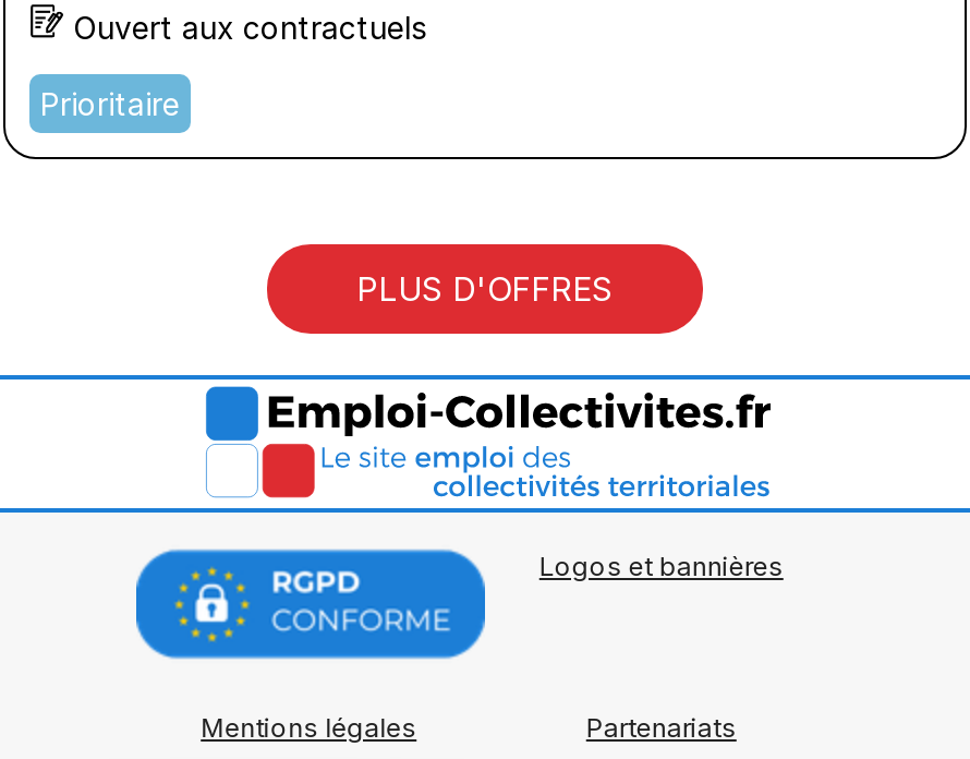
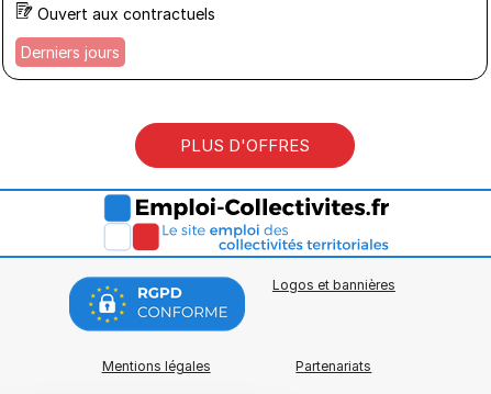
- Prioritaire
+ Derniers jours
